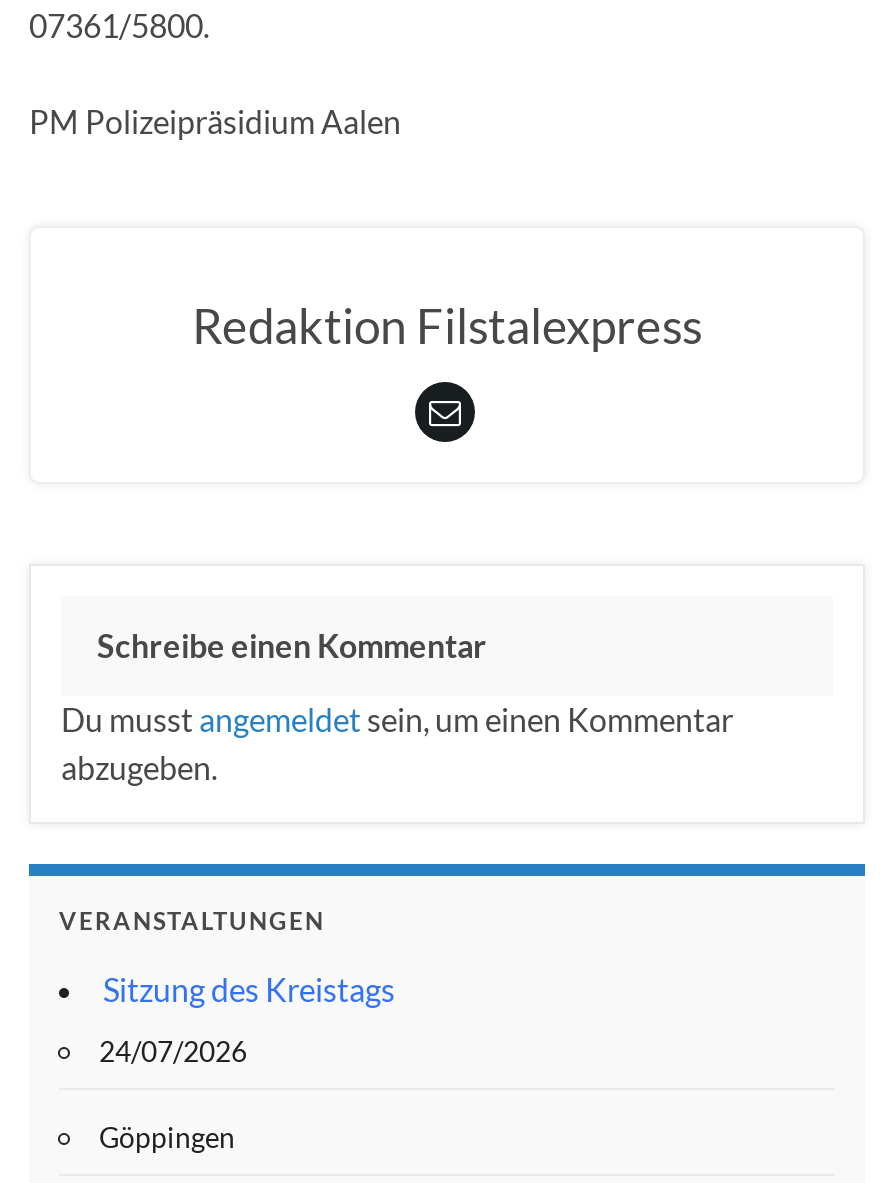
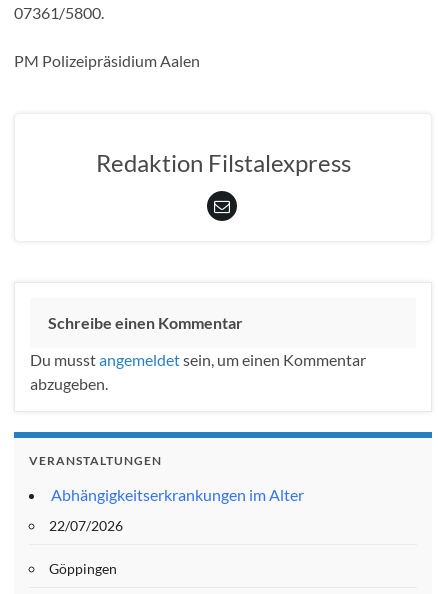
- Sitzung des Kreistags
+ Abhängigkeitserkrankungen im Alter

- 24/07/2026
+ 22/07/2026
